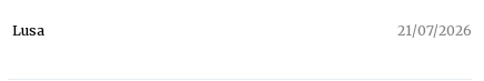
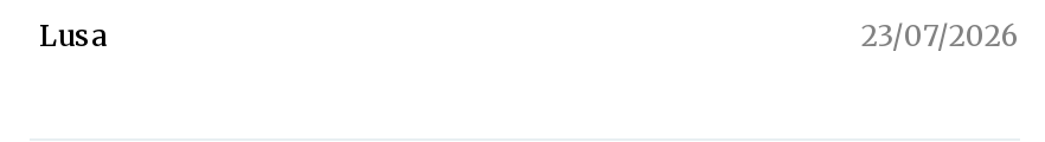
- 21/07/2026
+ 23/07/2026
